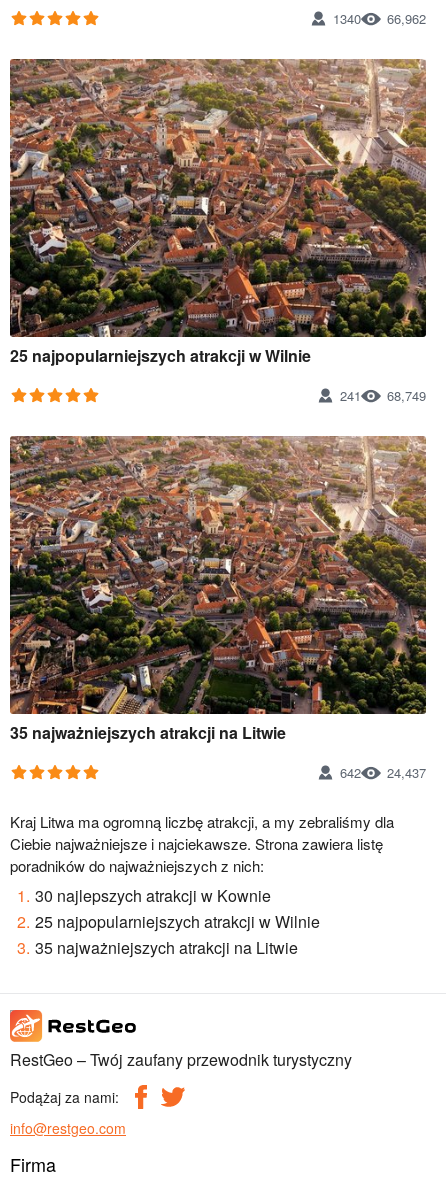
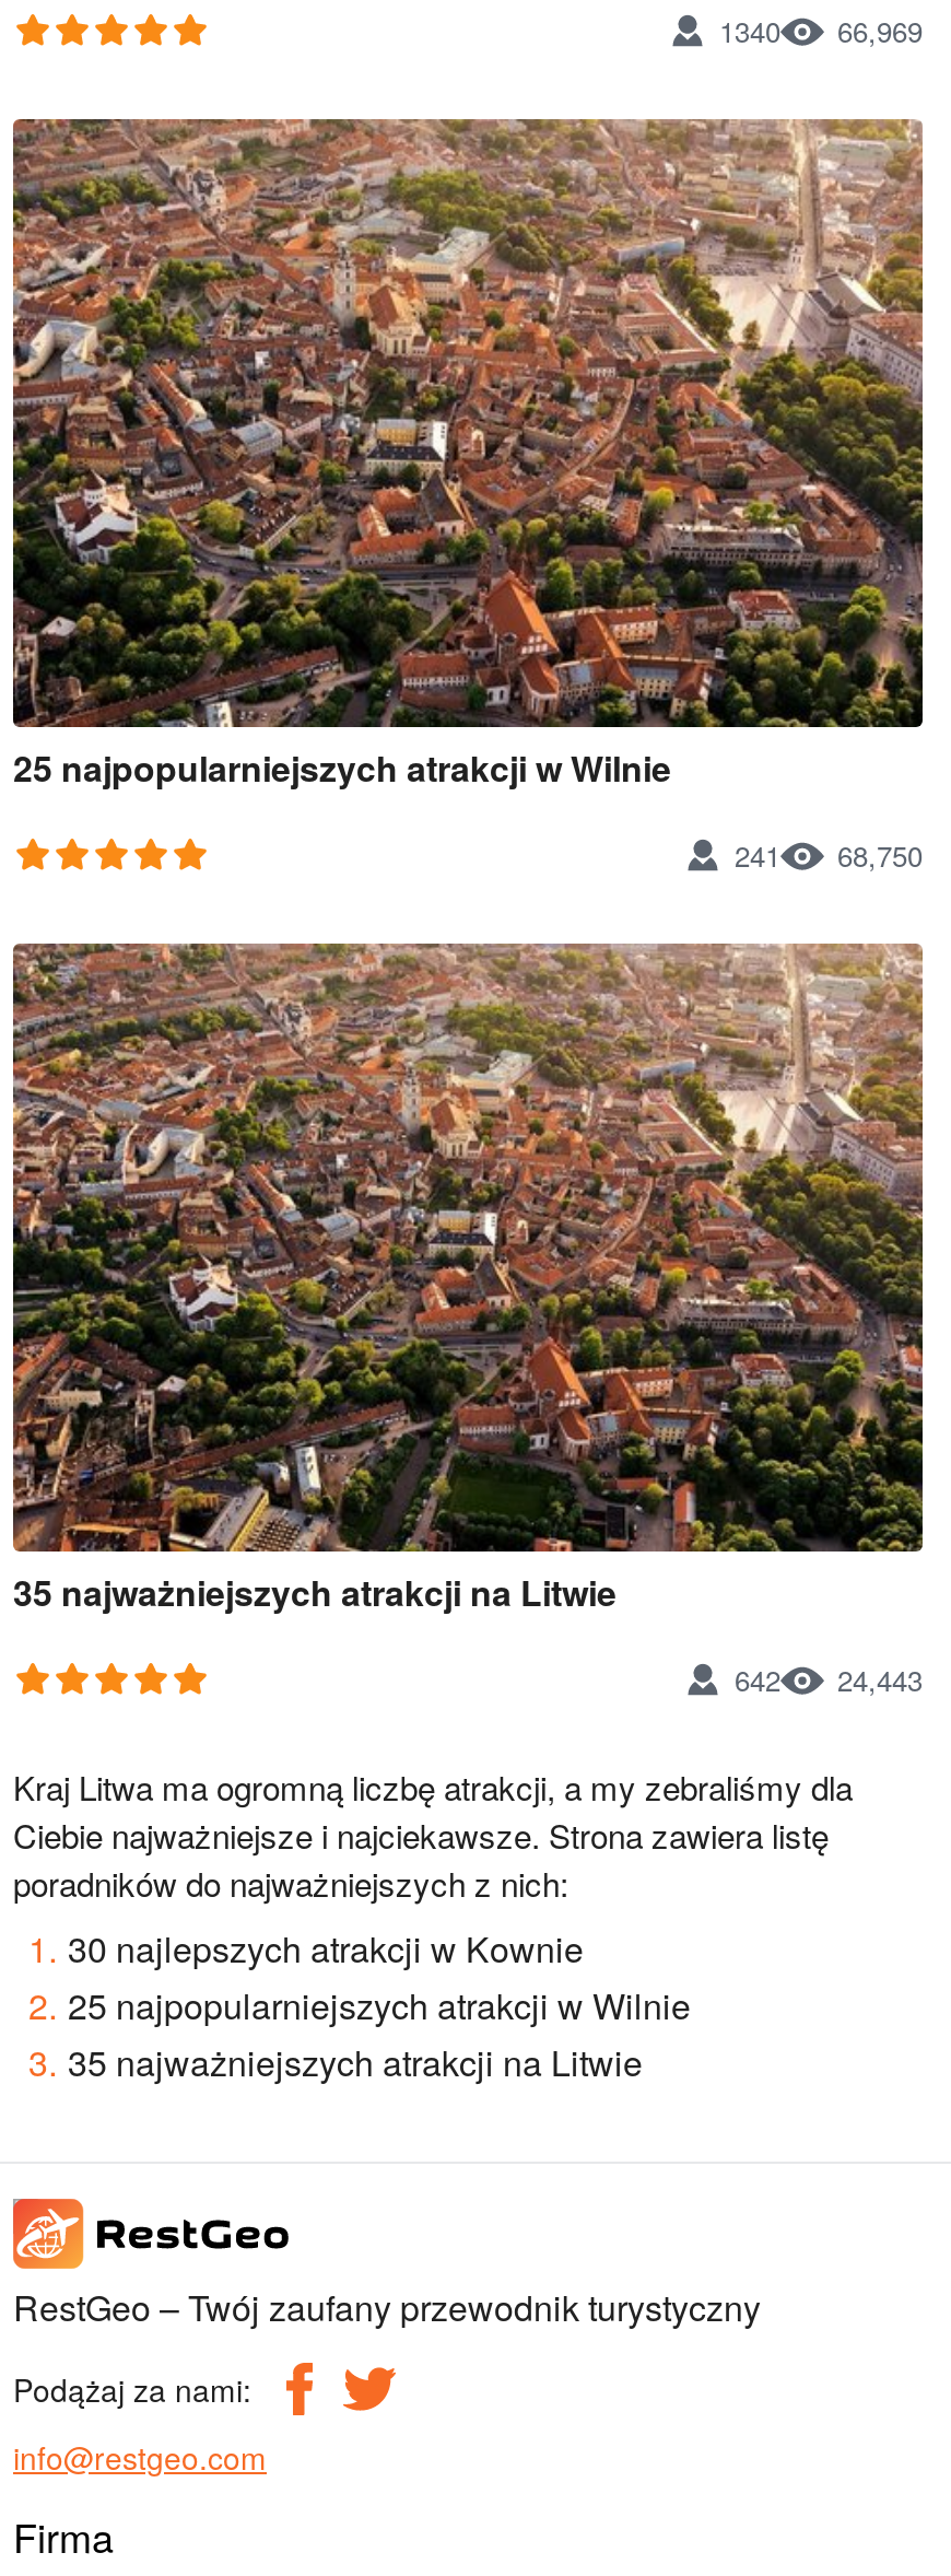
- 1340 66,962
+ 1340 66,969

- 241 68,749
+ 241 68,750

- 642 24,437
+ 642 24,443
